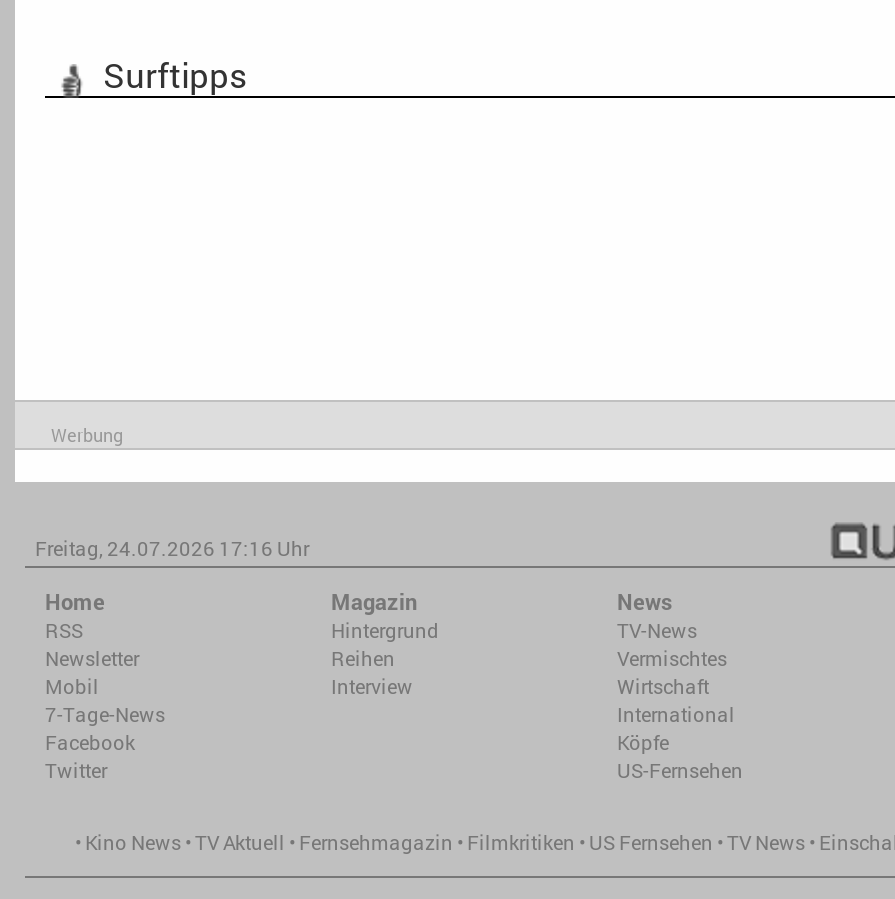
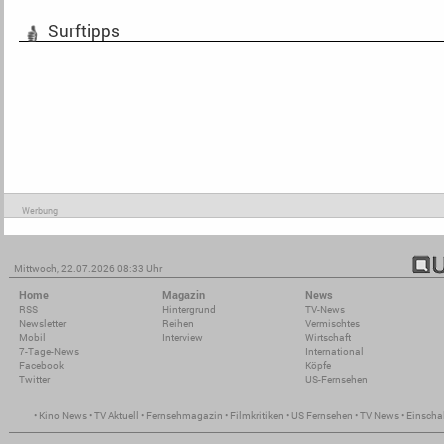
- Freitag, 24.07.2026 17:16 Uhr
+ Mittwoch, 22.07.2026 08:33 Uhr
